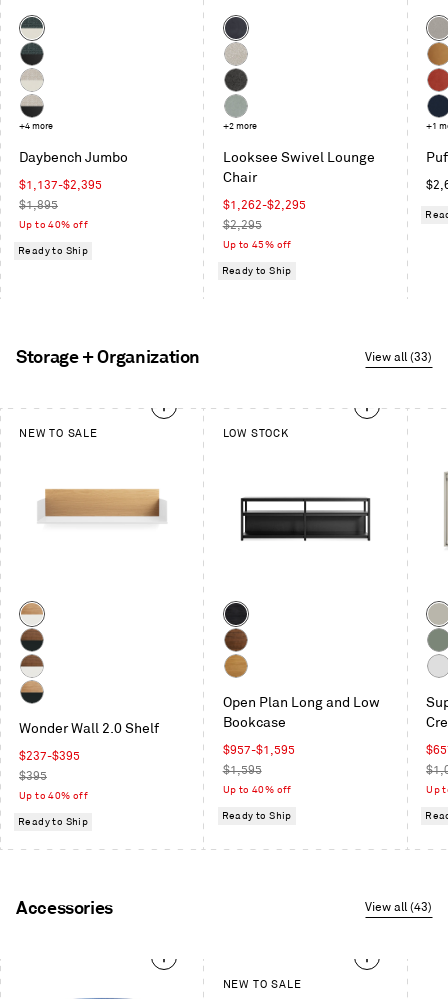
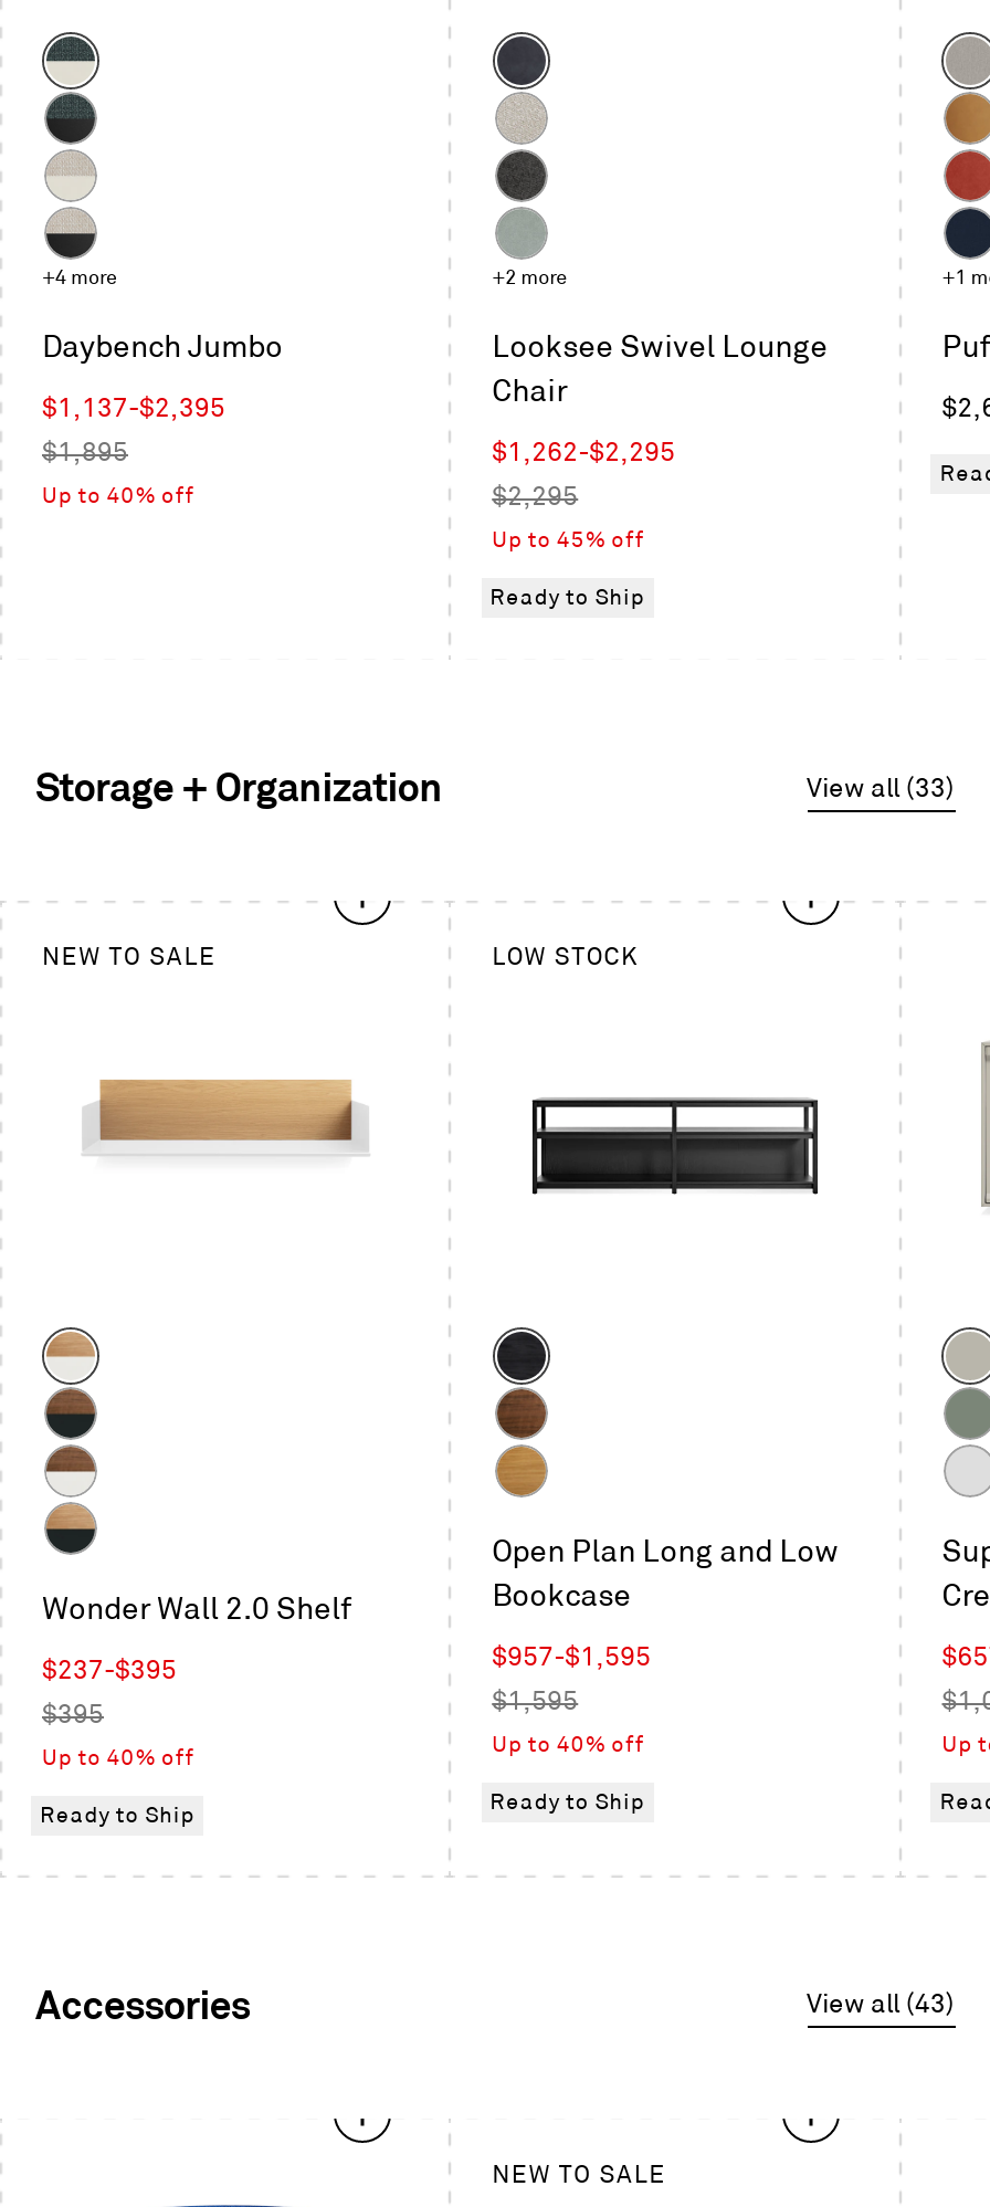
- Ready to Ship
